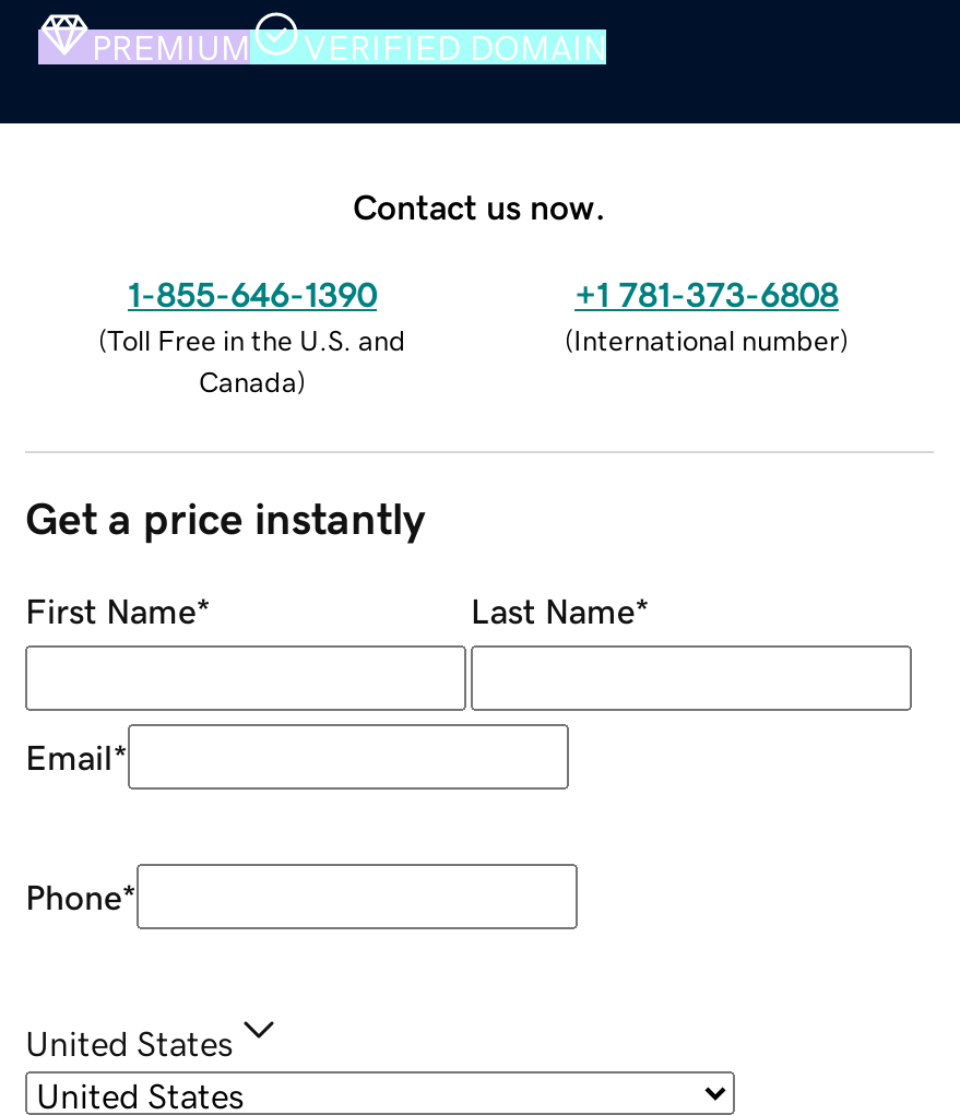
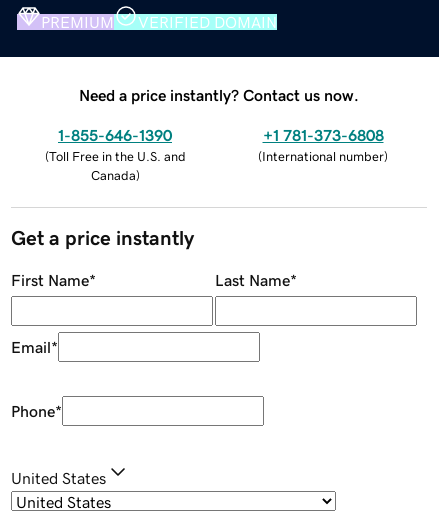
- Contact us now.
+ Need a price instantly? Contact us now.
